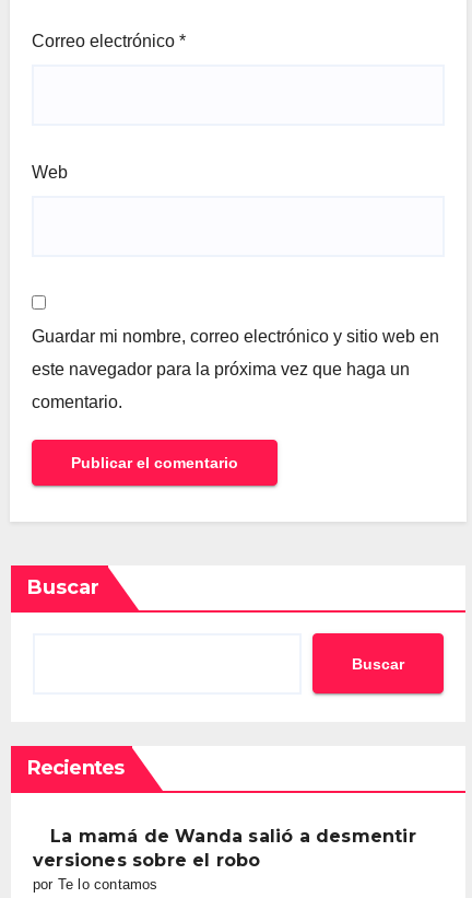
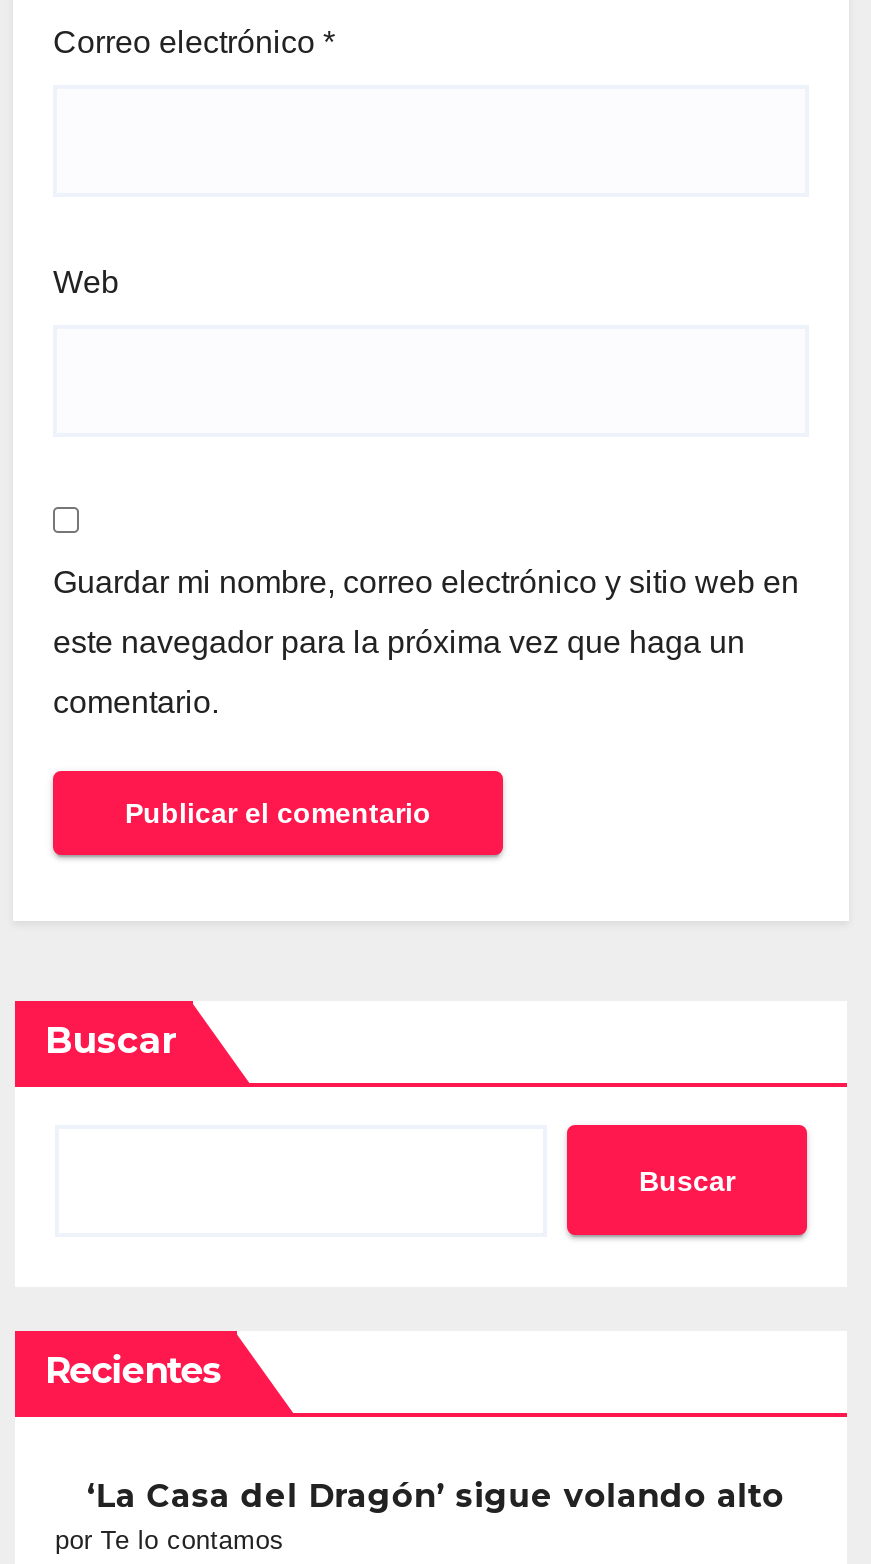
- La mamá de Wanda salió a desmentir
- versiones sobre el robo
+ ‘La Casa del Dragón’ sigue volando alto
